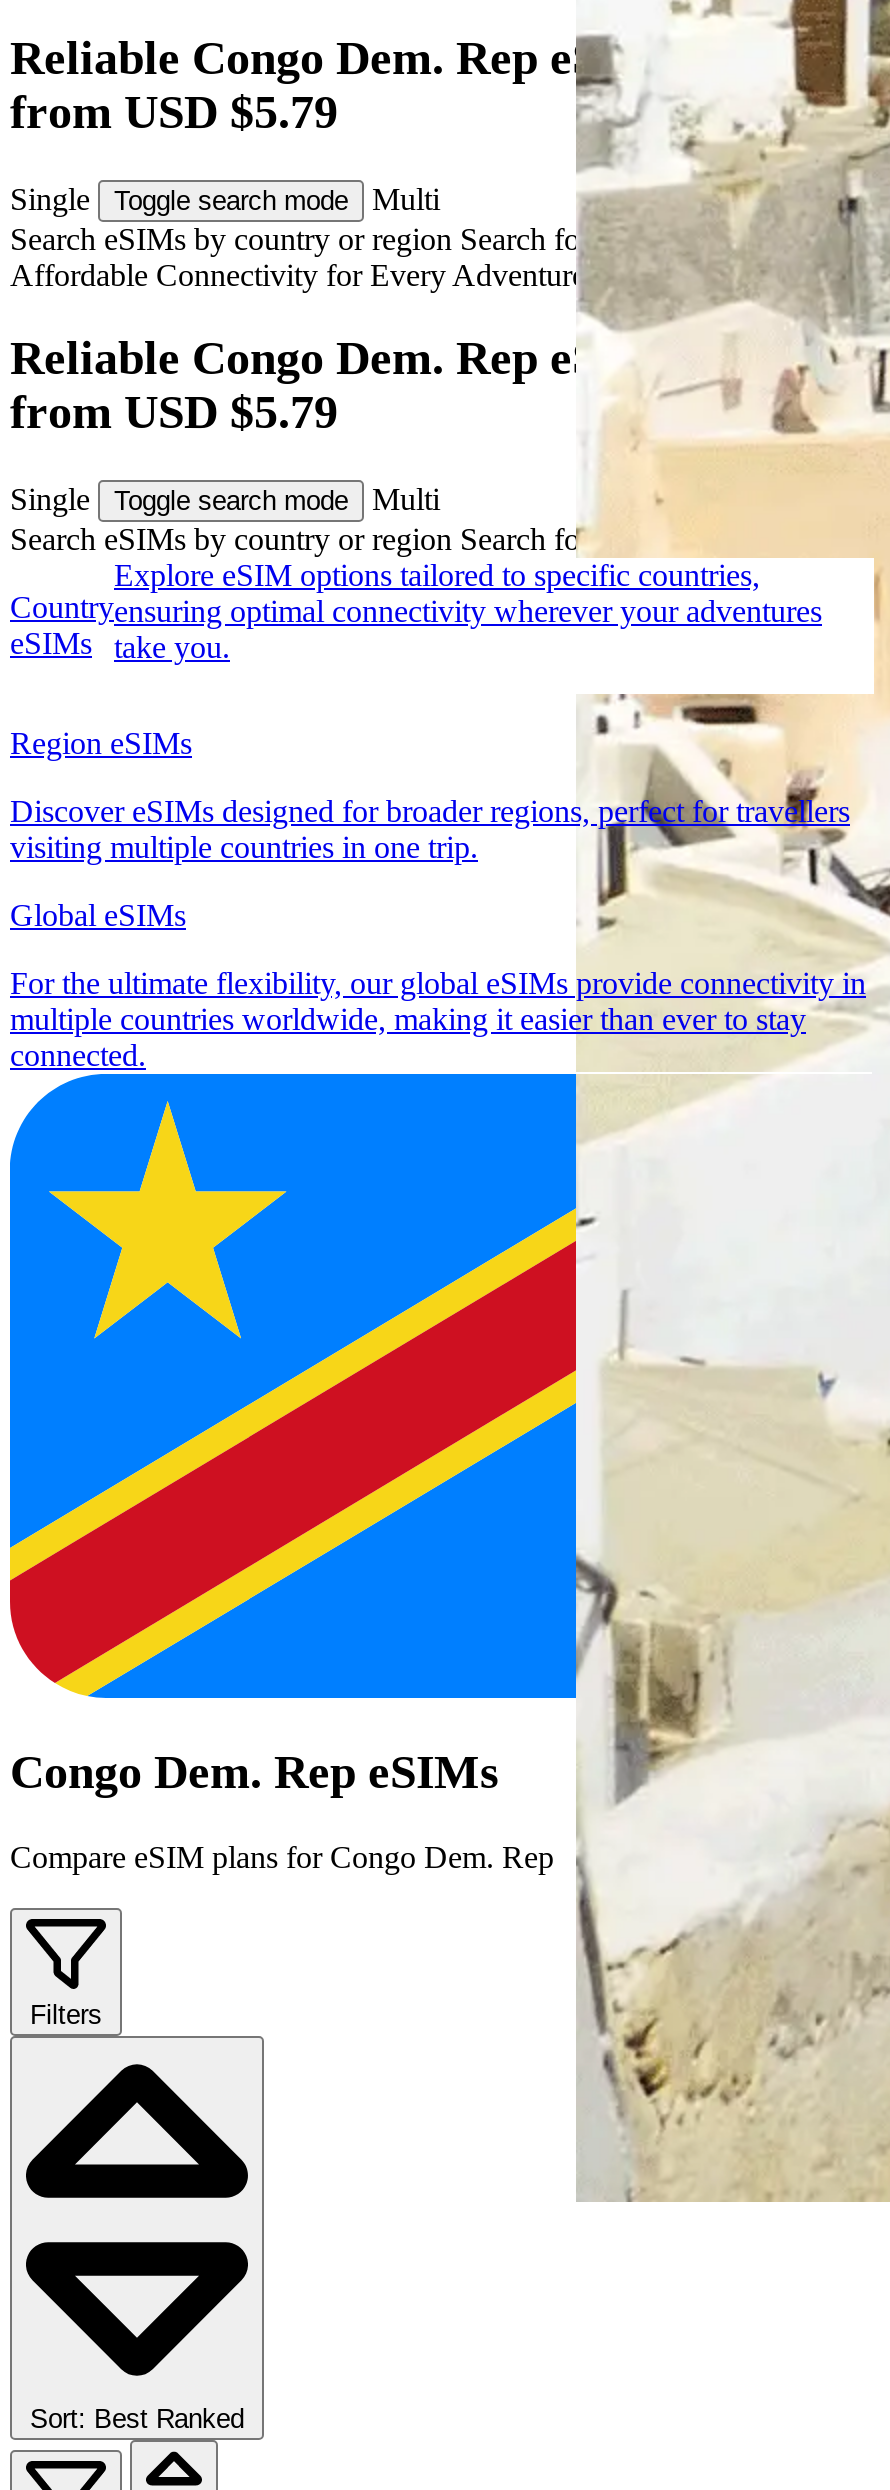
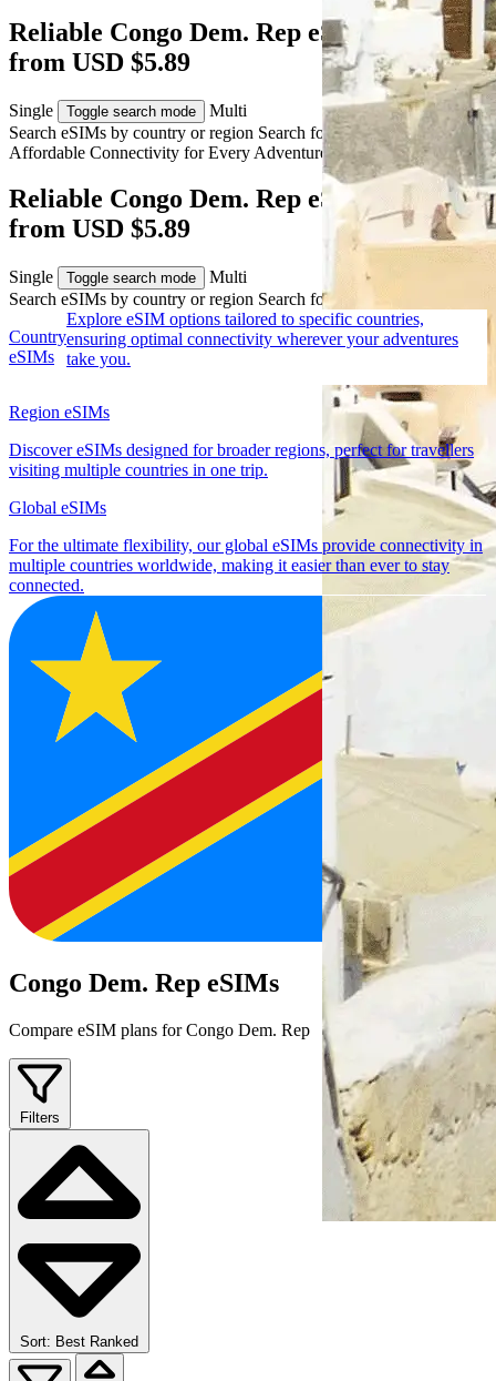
- from USD $5.79
+ from USD $5.89

- from USD $5.79
+ from USD $5.89
